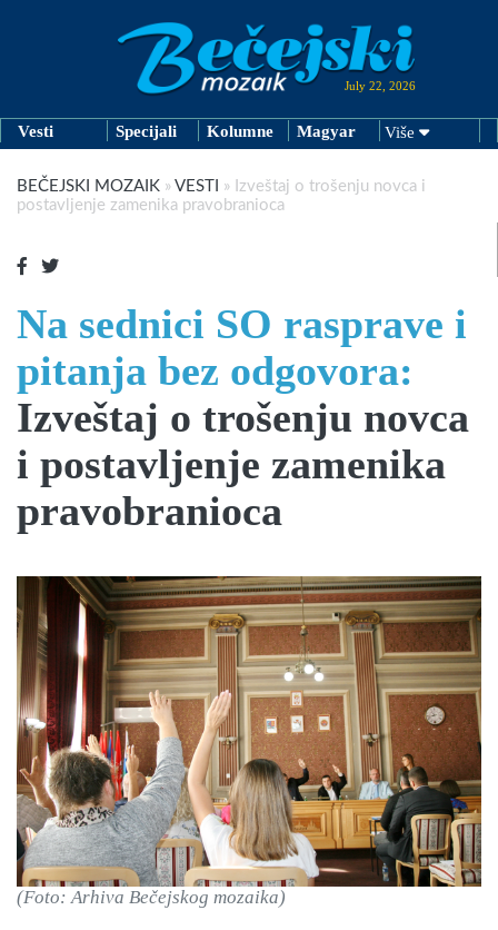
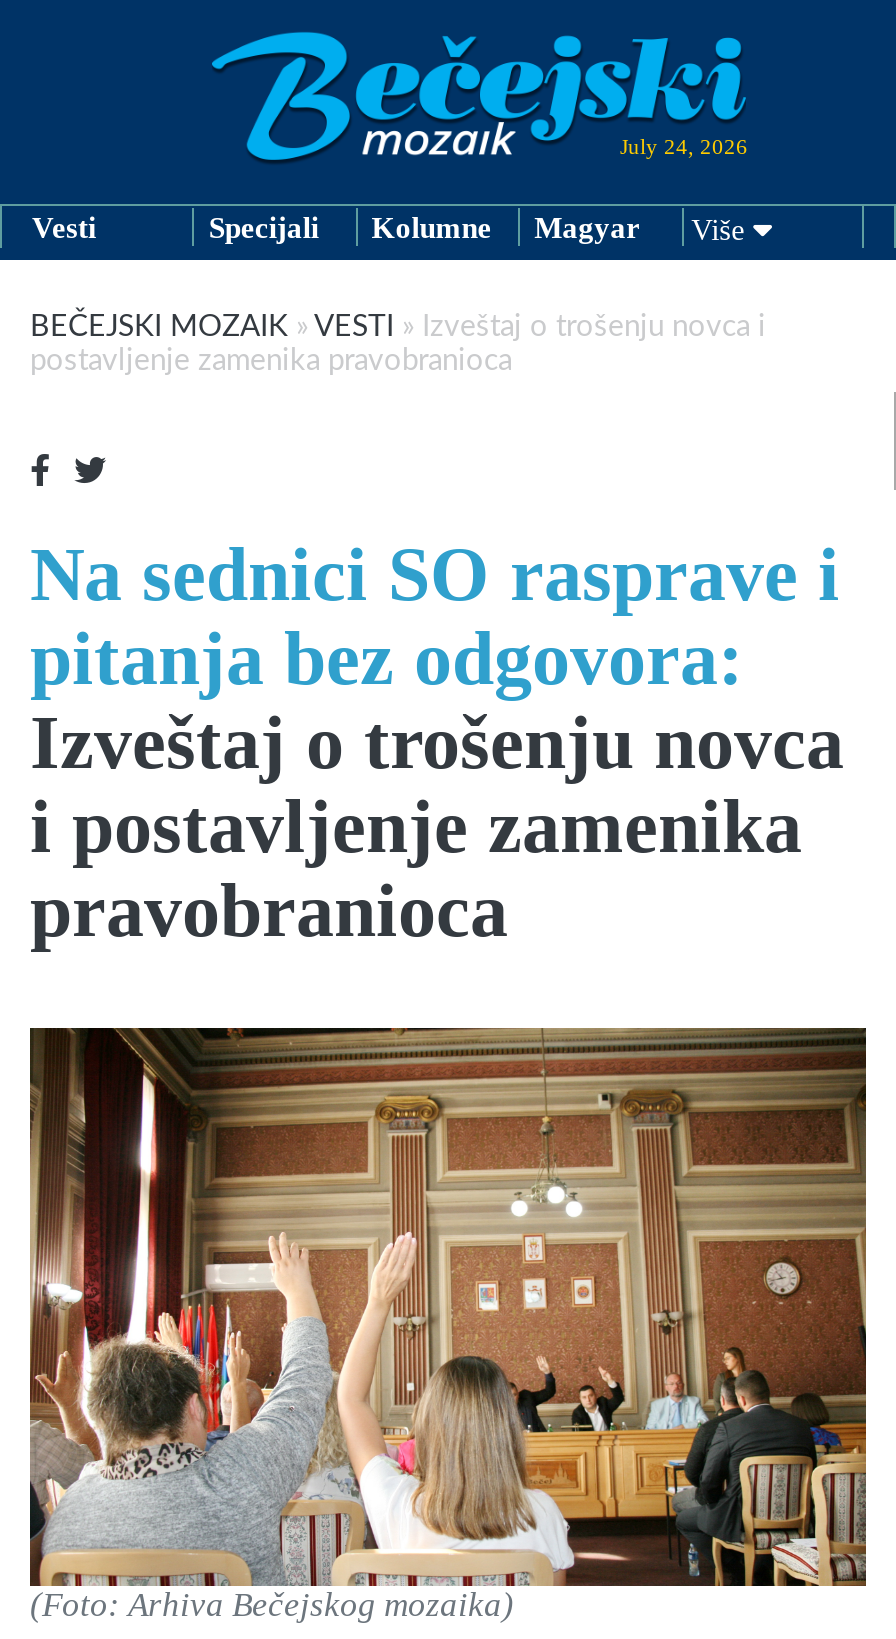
- July 22, 2026
+ July 24, 2026
